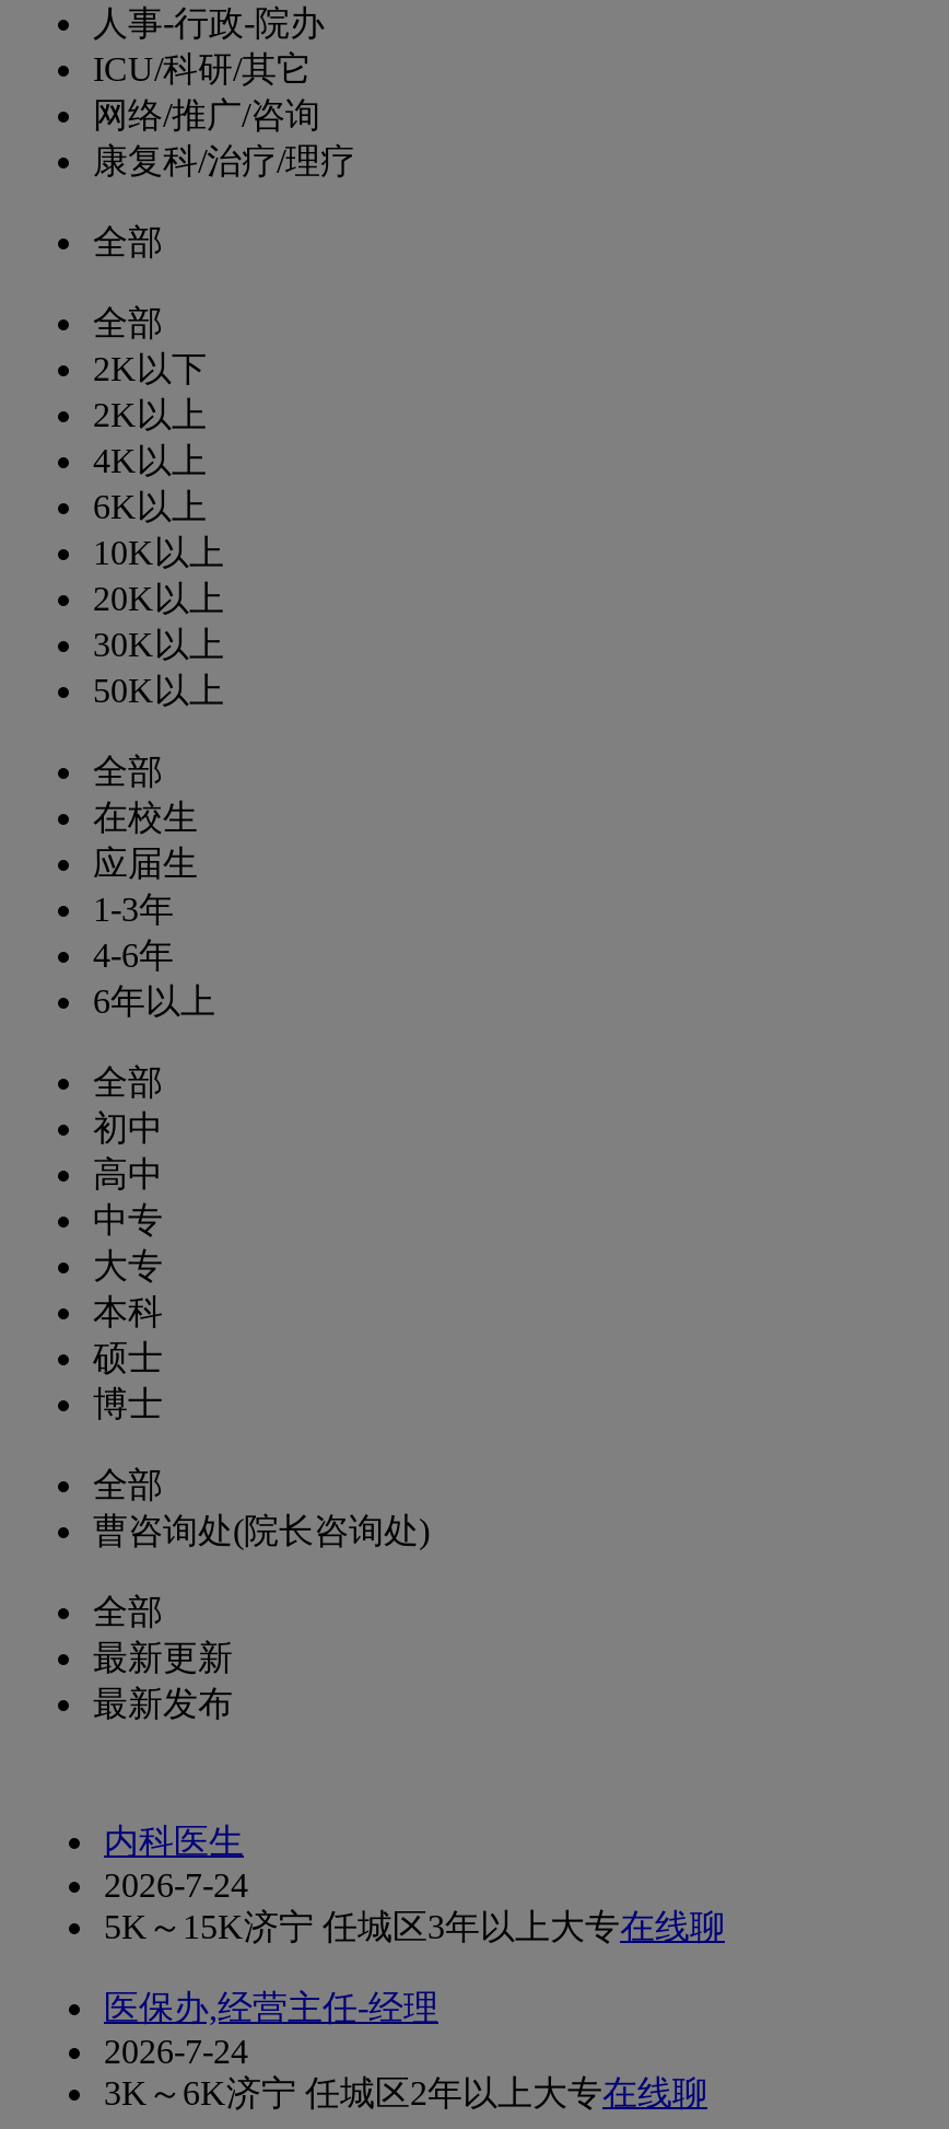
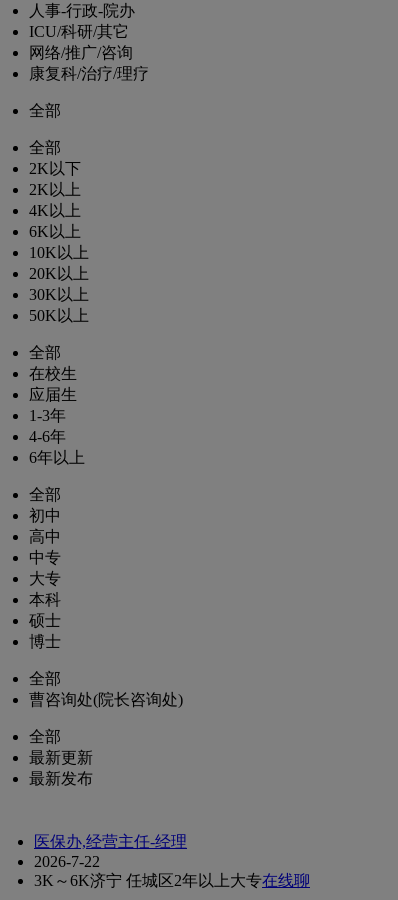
- 内科医生
- 2026-7-24
- 5K～15K济宁 任城区3年以上大专在线聊

- 2026-7-24
+ 2026-7-22
